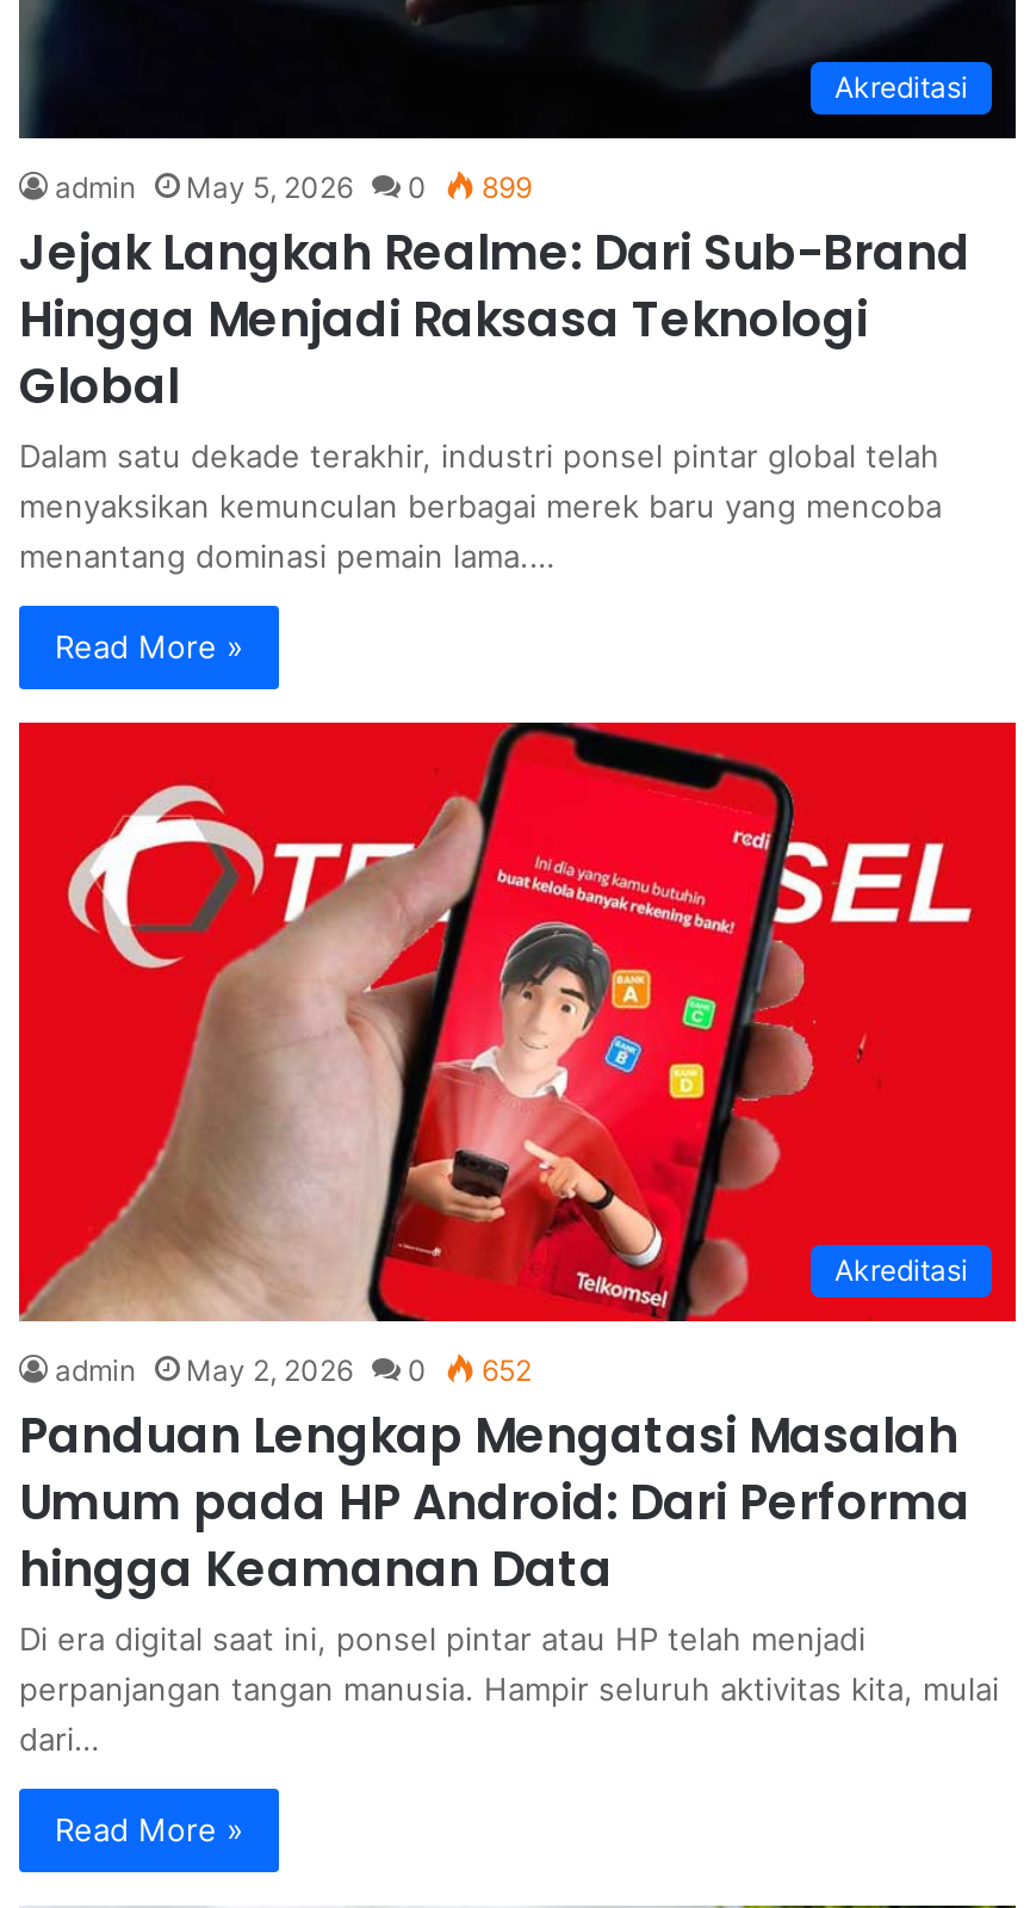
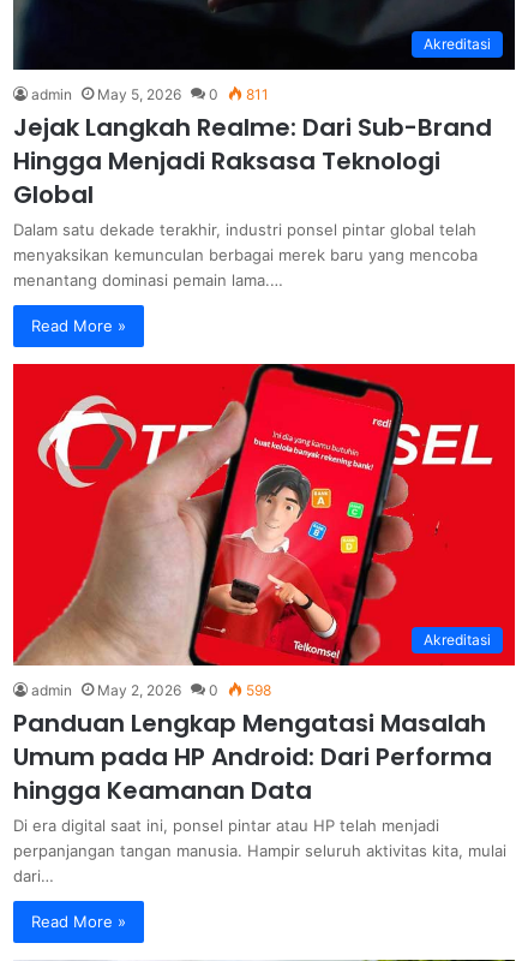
- admin May 5, 2026 0 899
+ admin May 5, 2026 0 811

- admin May 2, 2026 0 652
+ admin May 2, 2026 0 598
